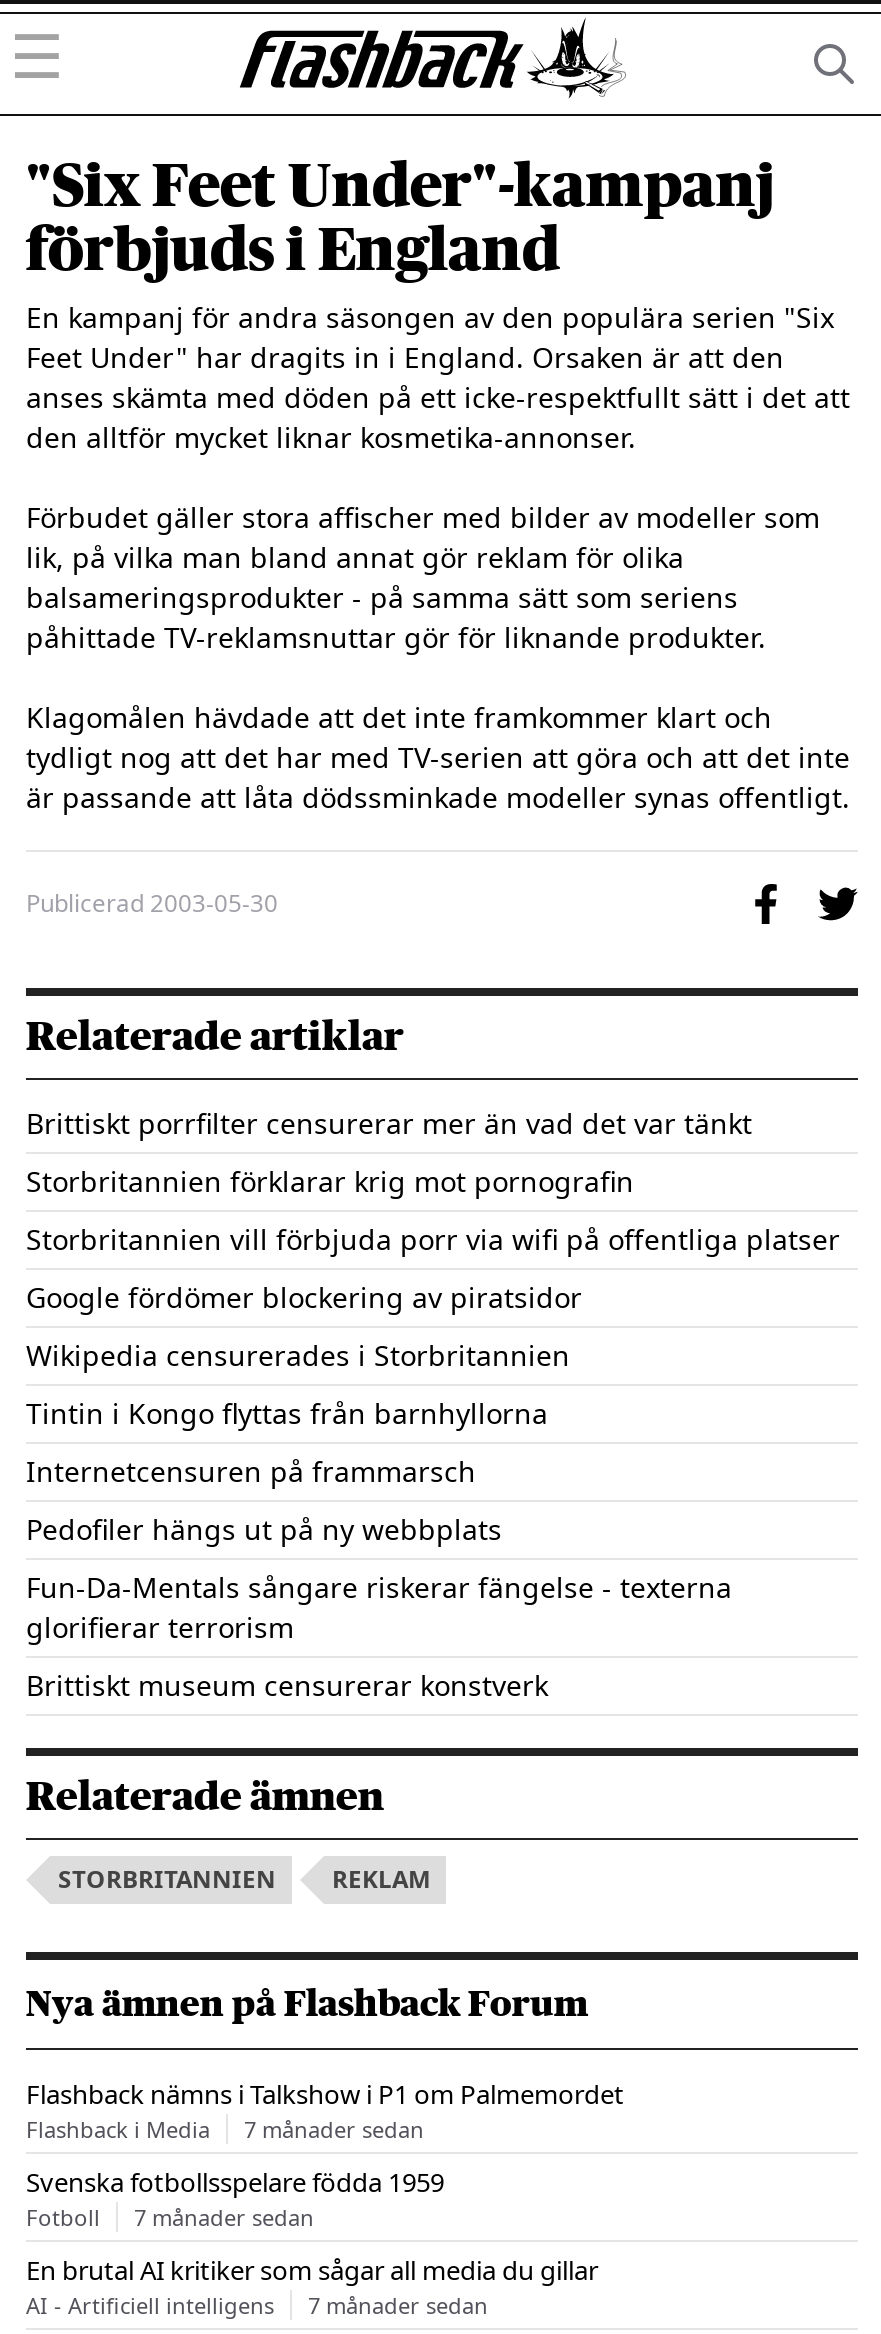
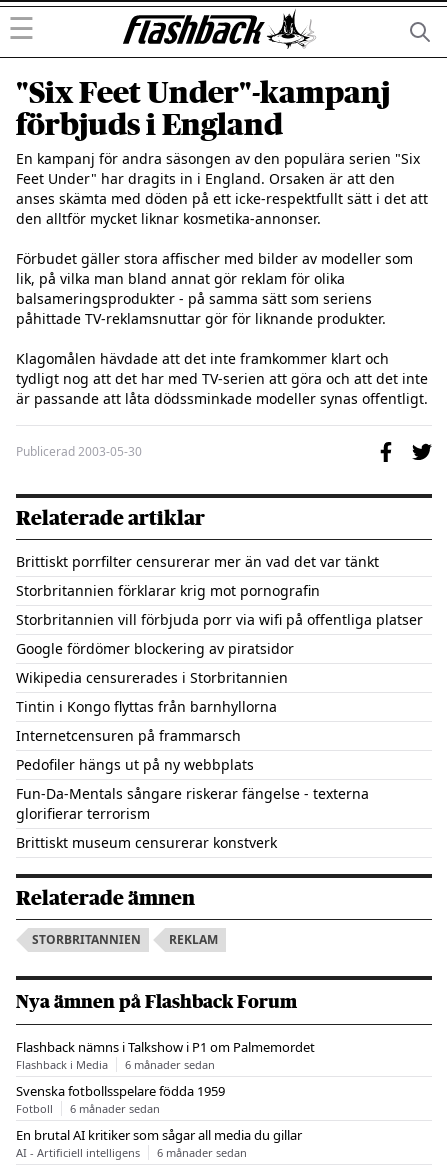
- 7 månader sedan
+ 6 månader sedan

- 7 månader sedan
+ 6 månader sedan

- 7 månader sedan
+ 6 månader sedan
